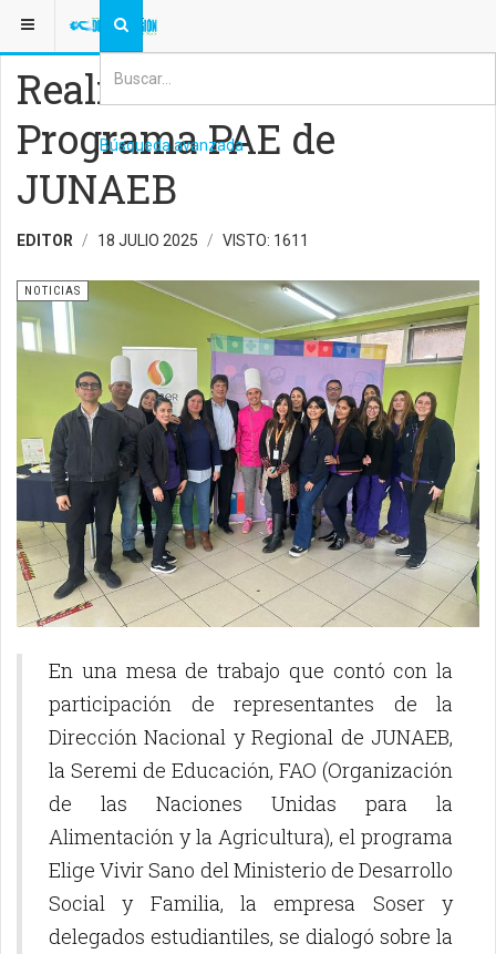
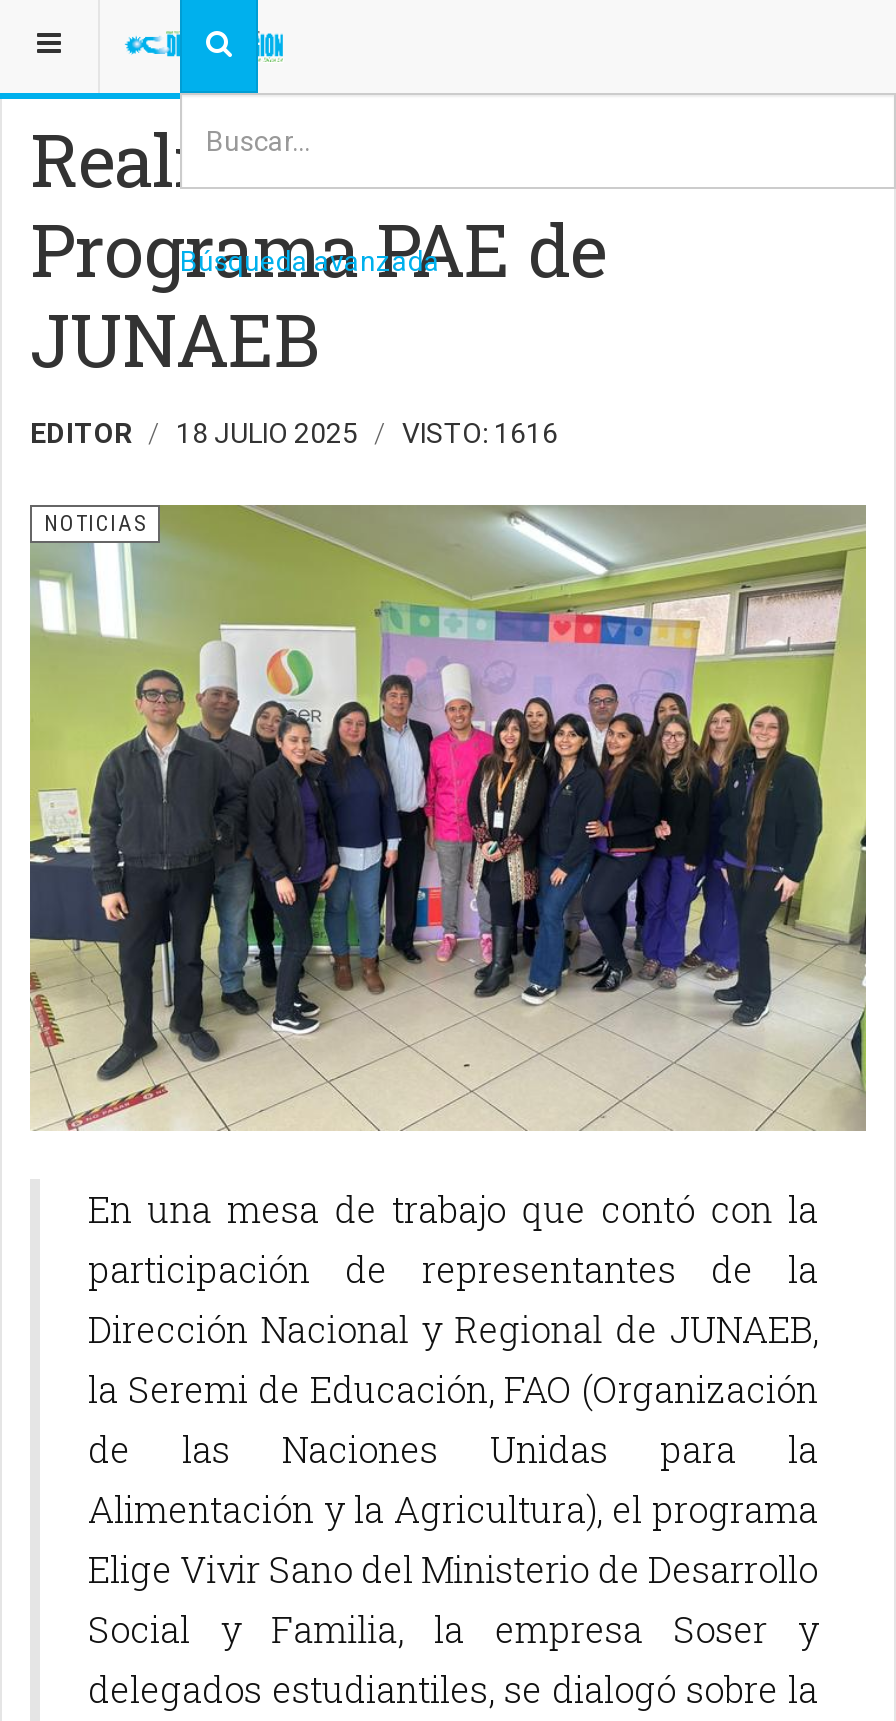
- EDITOR 18 JULIO 2025 VISTO: 1611
+ EDITOR 18 JULIO 2025 VISTO: 1616
